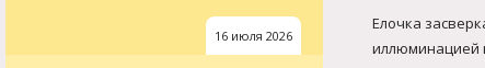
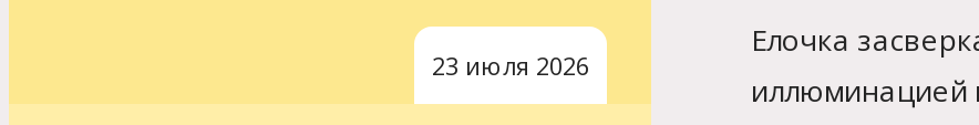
- 16 июля 2026
+ 23 июля 2026
